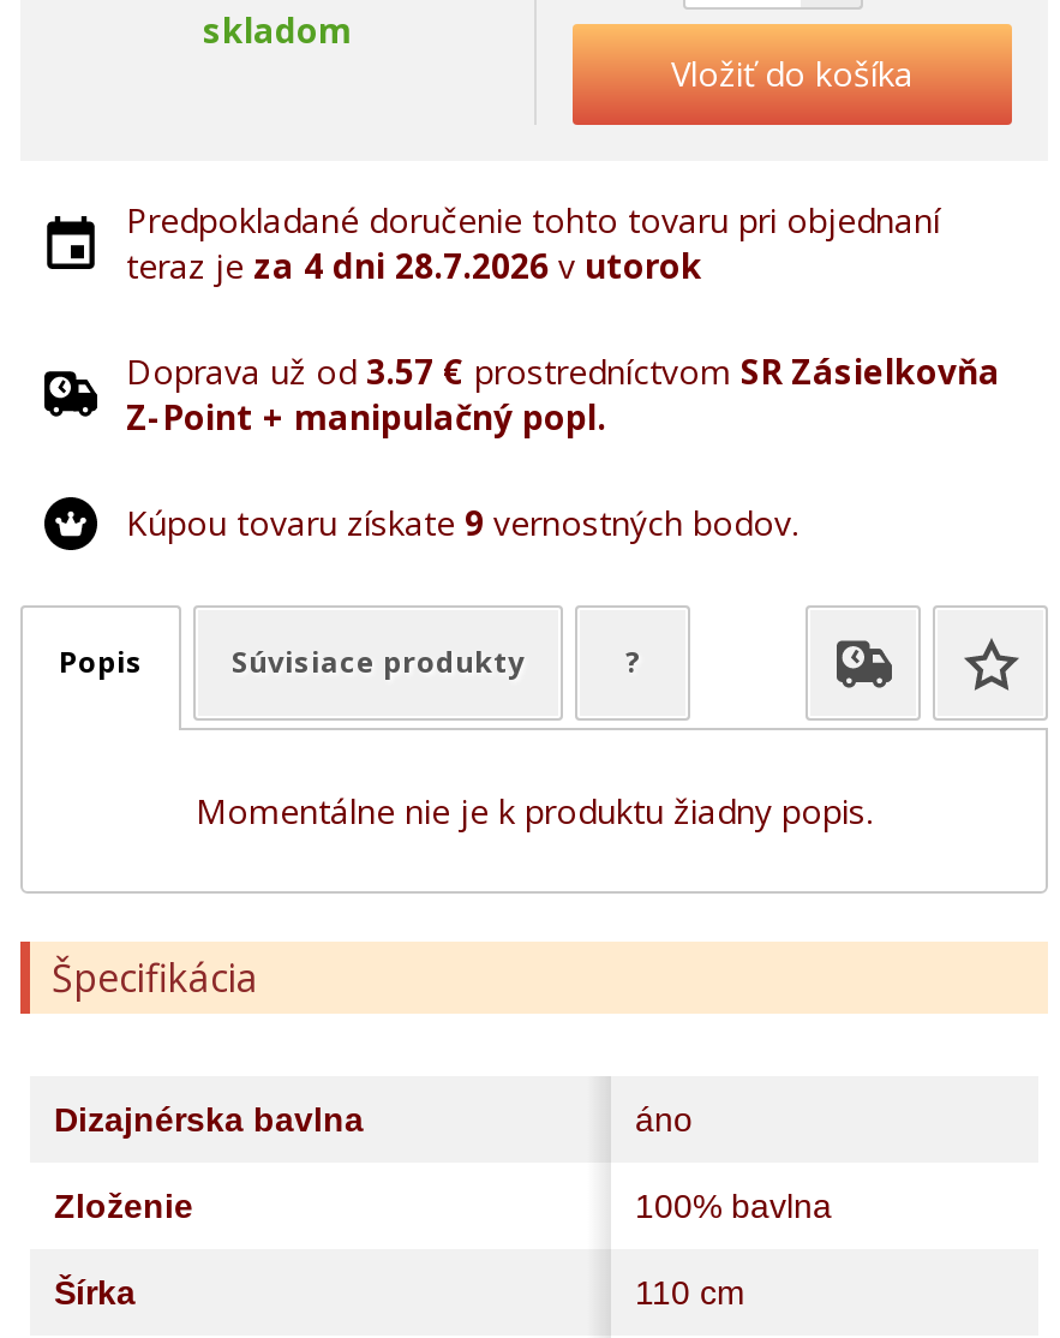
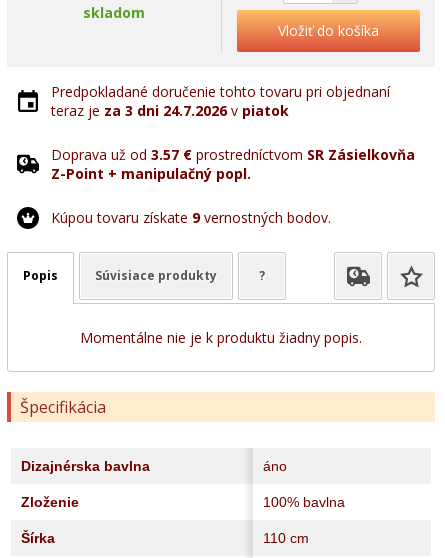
- teraz je za 4 dni 28.7.2026 v utorok
+ teraz je za 3 dni 24.7.2026 v piatok
